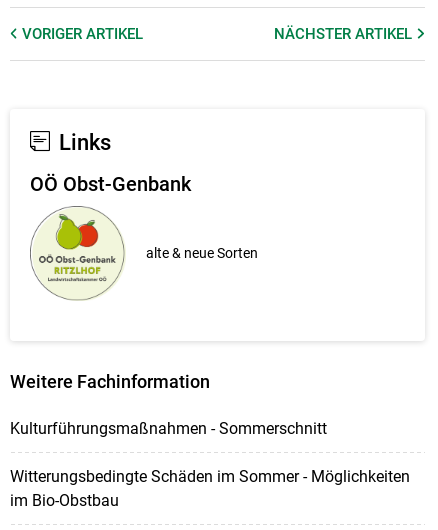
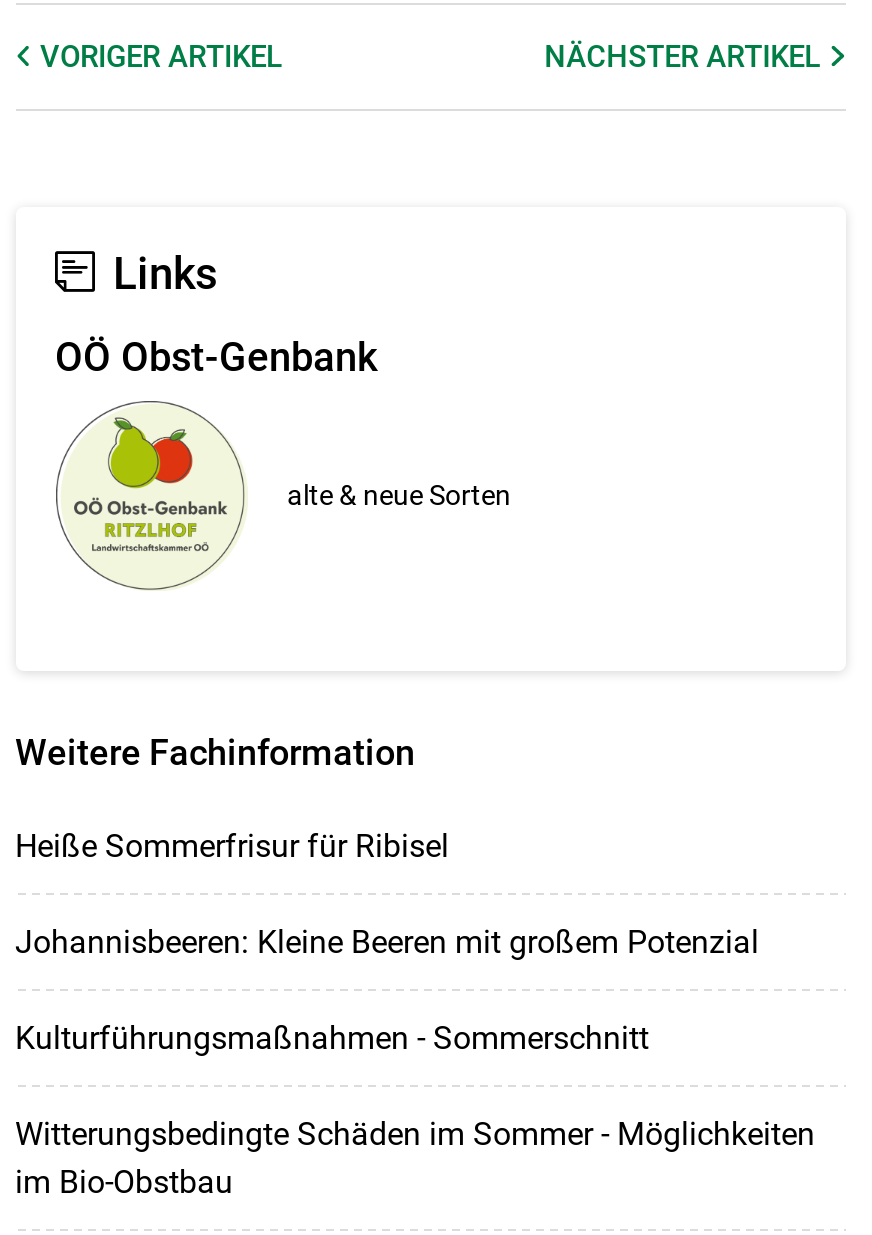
+ Heiße Sommerfrisur für Ribisel
+ Johannisbeeren: Kleine Beeren mit großem Potenzial
